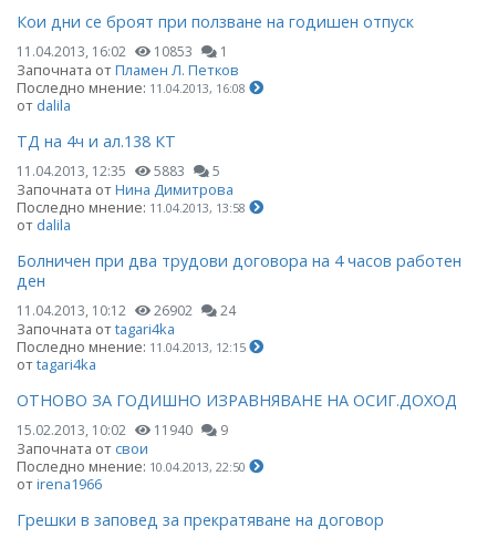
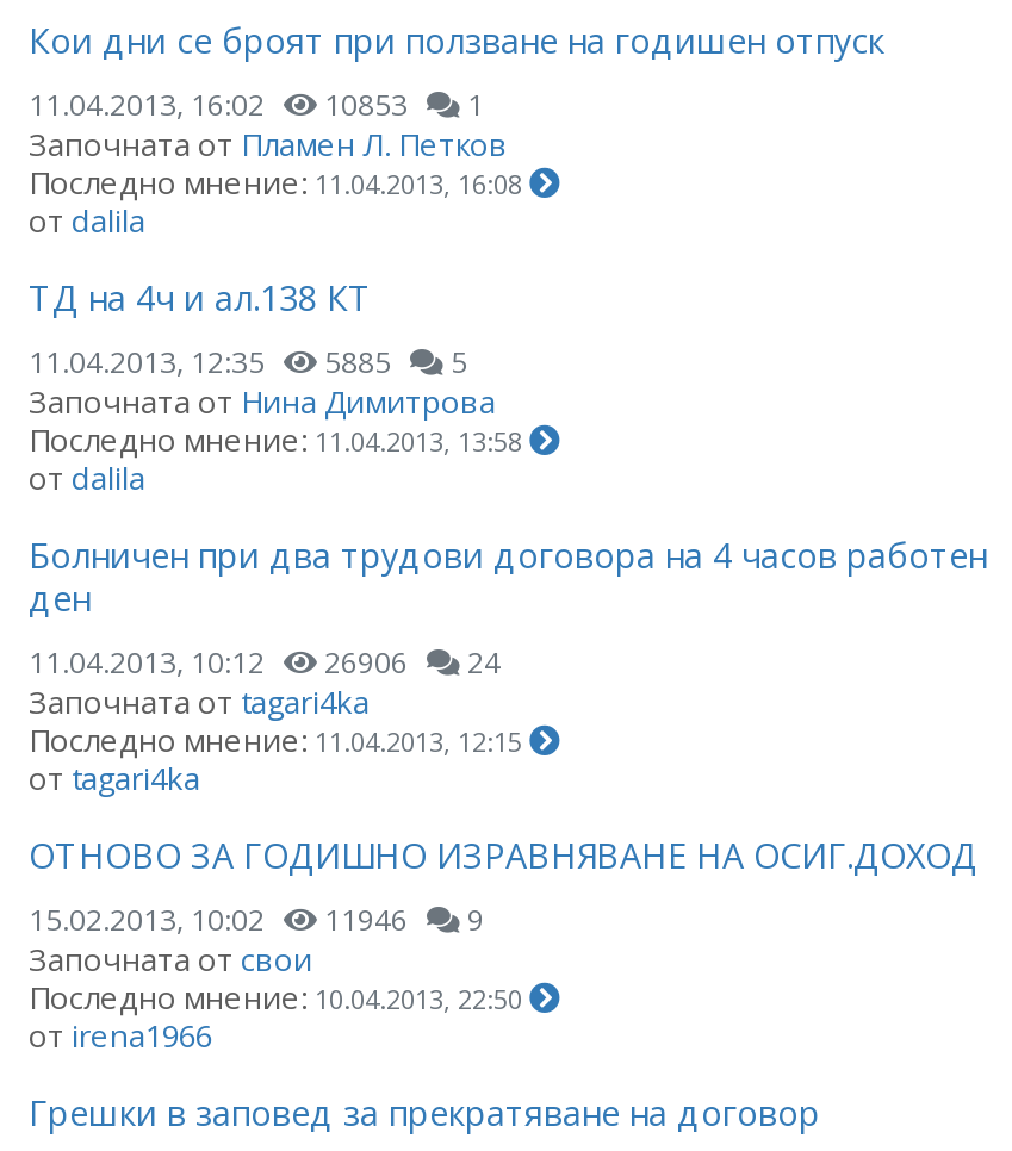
- 11.04.2013, 12:35 5883 5
+ 11.04.2013, 12:35 5885 5

- 11.04.2013, 10:12 26902 24
+ 11.04.2013, 10:12 26906 24

- 15.02.2013, 10:02 11940 9
+ 15.02.2013, 10:02 11946 9
